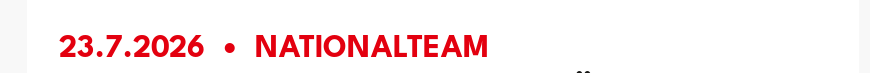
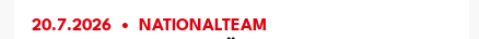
- 23.7.2026 NATIONALTEAM
+ 20.7.2026 NATIONALTEAM
